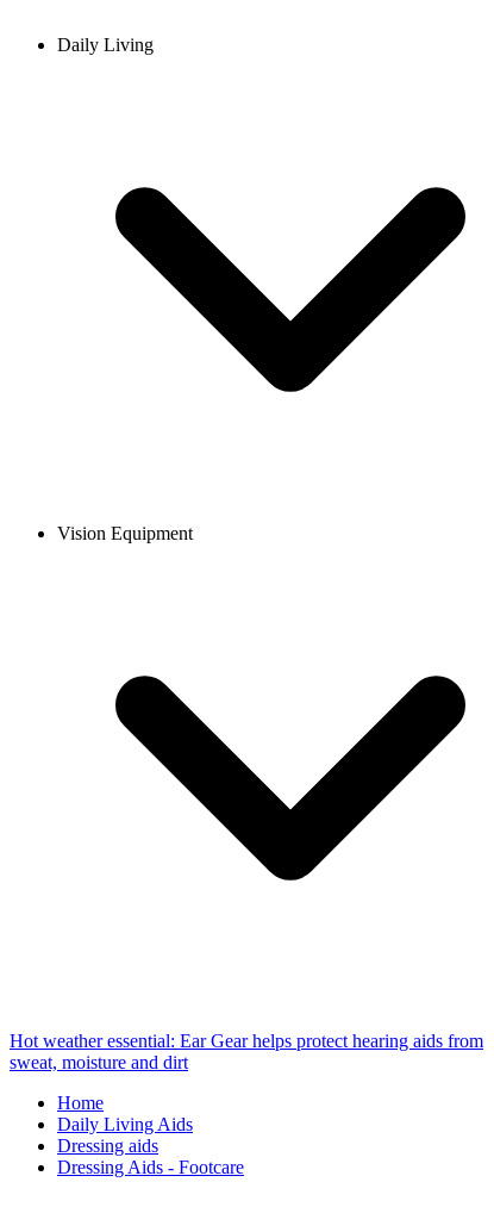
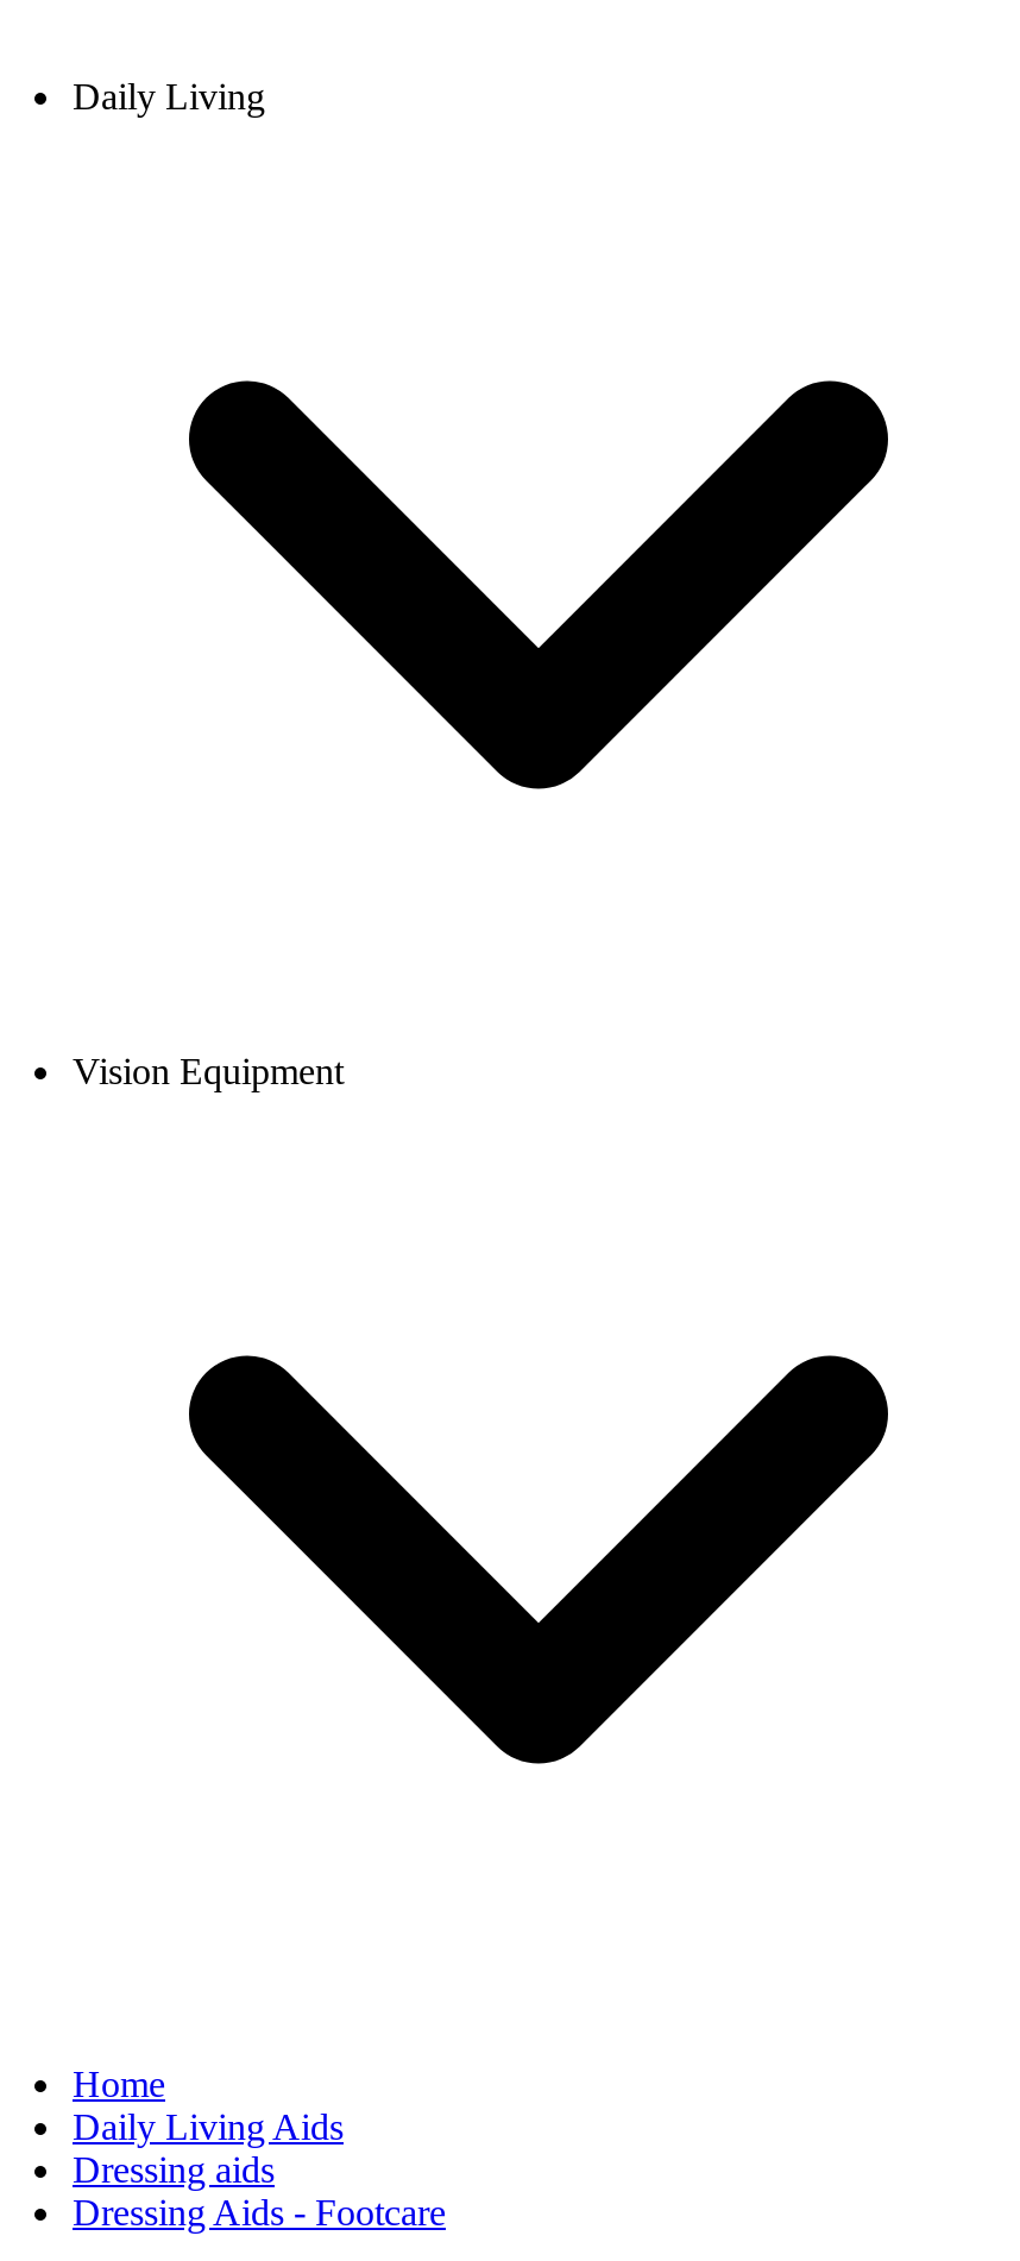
- Hot weather essential: Ear Gear helps protect hearing aids from
- sweat, moisture and dirt
